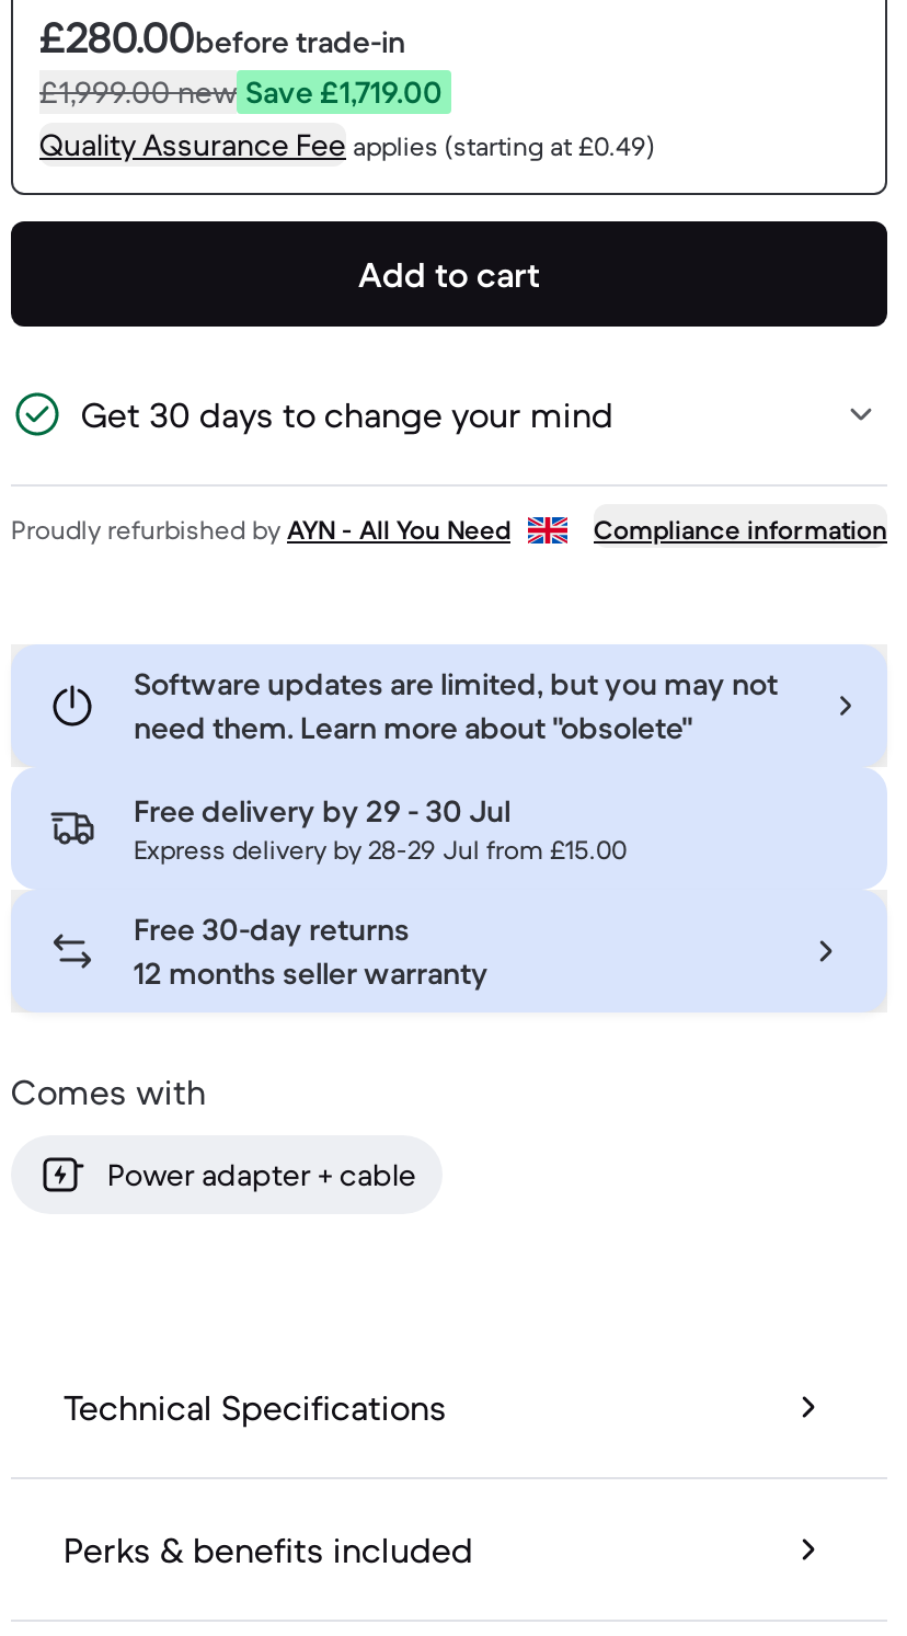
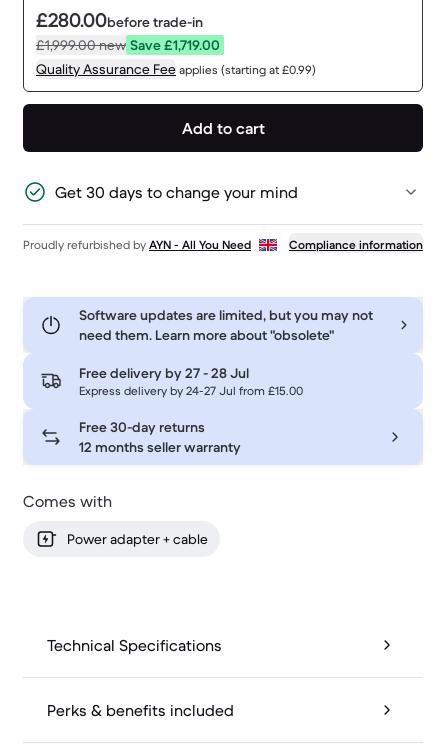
- Quality Assurance Fee applies (starting at £0.49)
+ Quality Assurance Fee applies (starting at £0.99)

- Free delivery by 29 - 30 Jul
+ Free delivery by 27 - 28 Jul

- Express delivery by 28-29 Jul from £15.00
+ Express delivery by 24-27 Jul from £15.00
